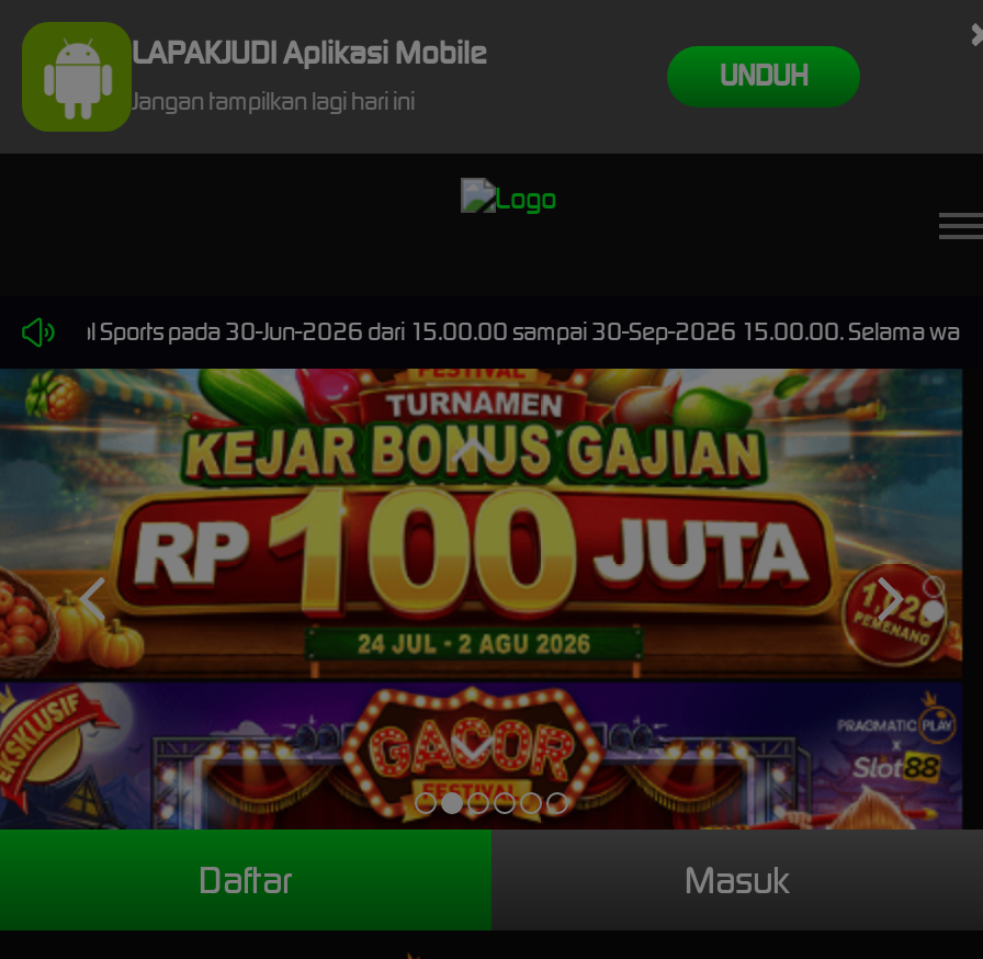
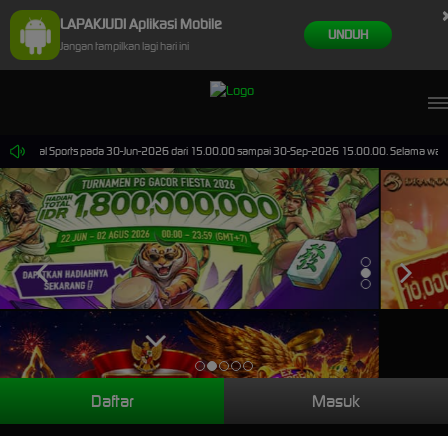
- [image]
+ [image]
